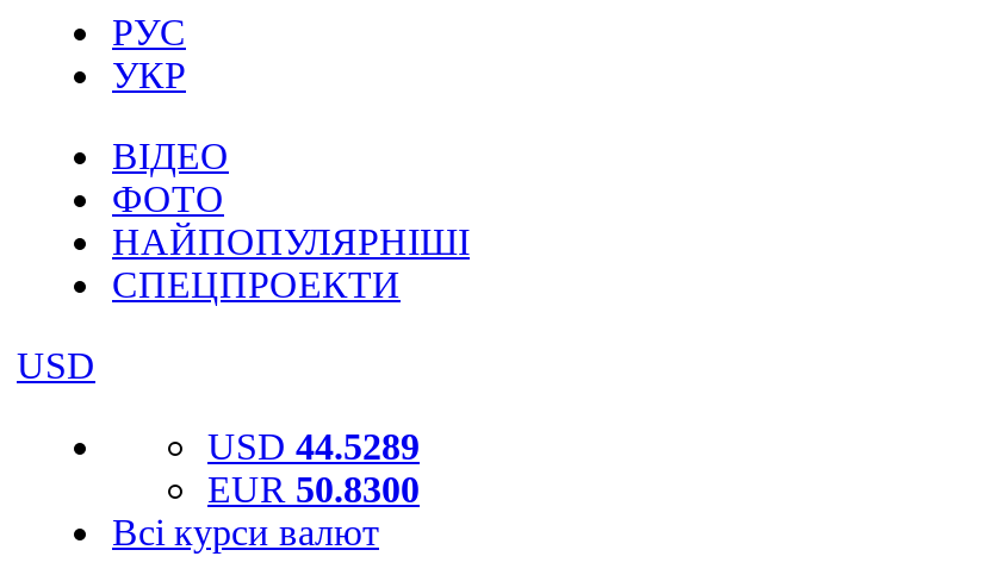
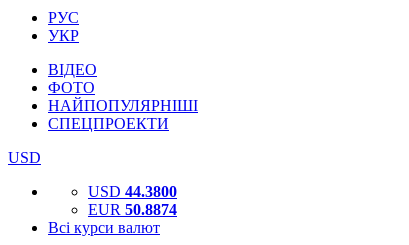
- USD 44.5289
+ USD 44.3800

- EUR 50.8300
+ EUR 50.8874
